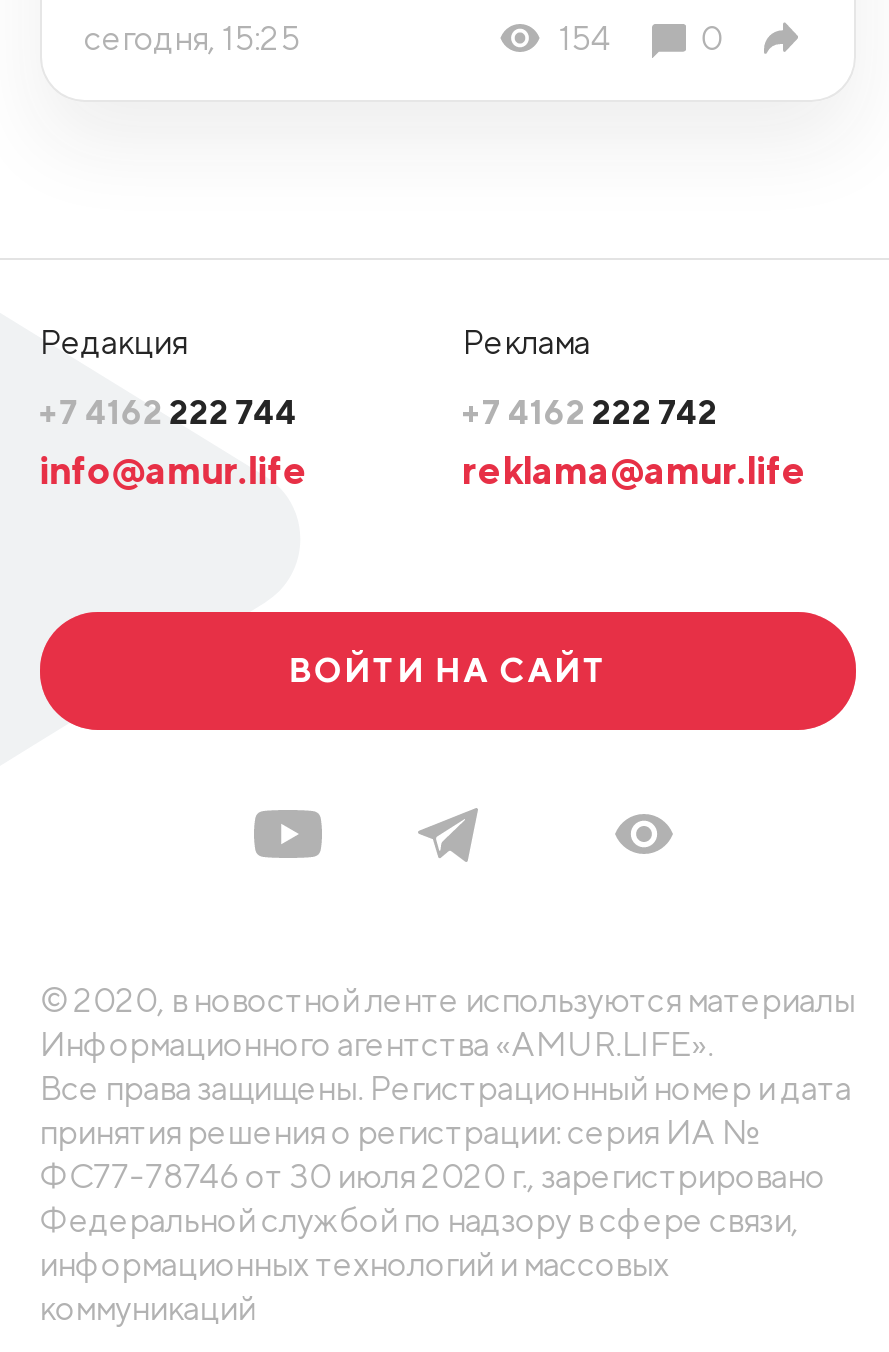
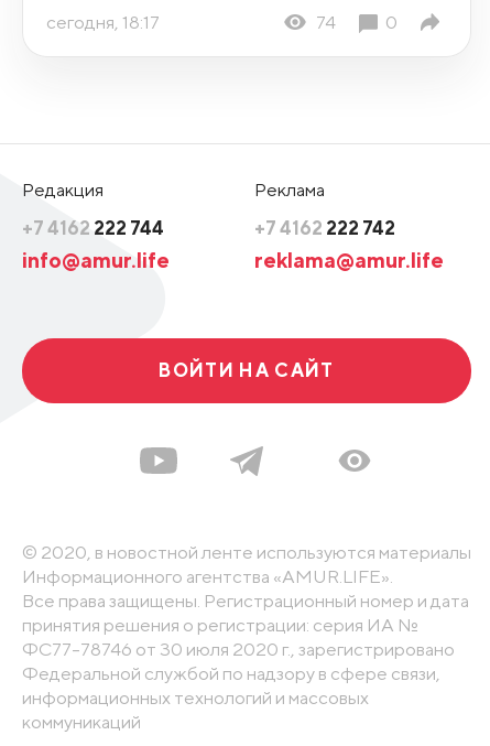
- сегодня, 15:25
- 154
+ сегодня, 18:17
+ 74
